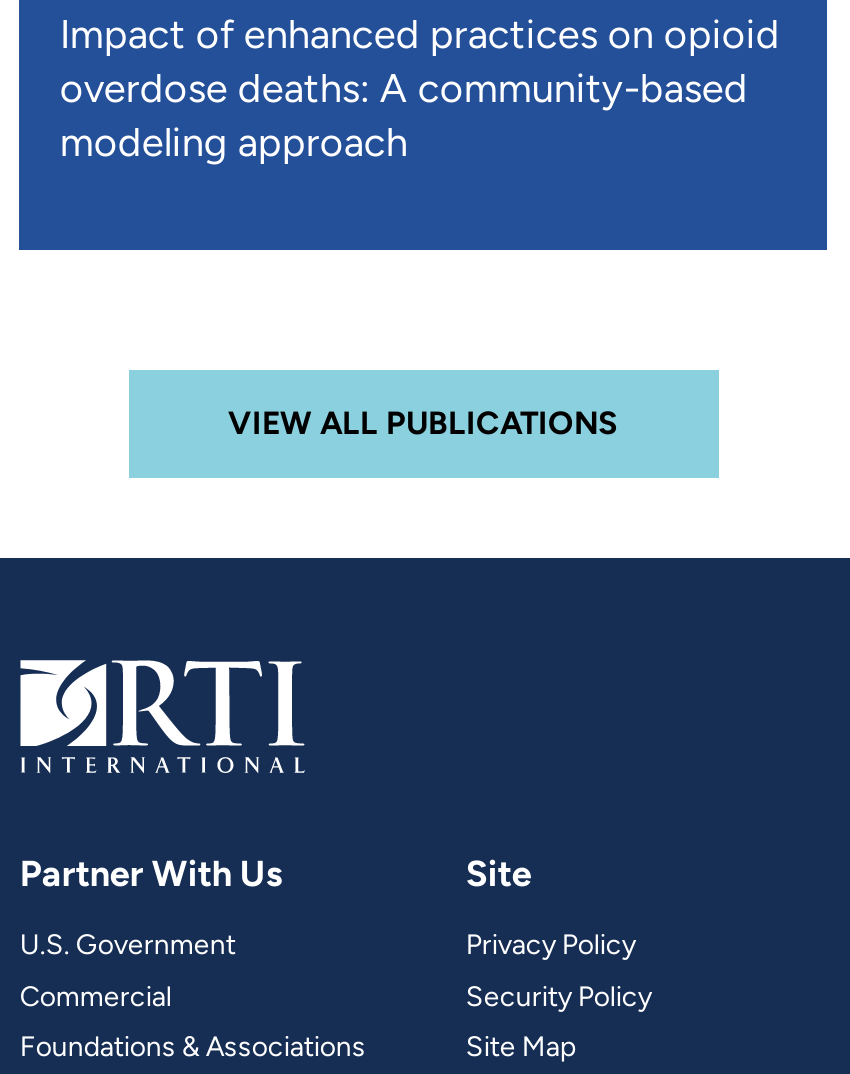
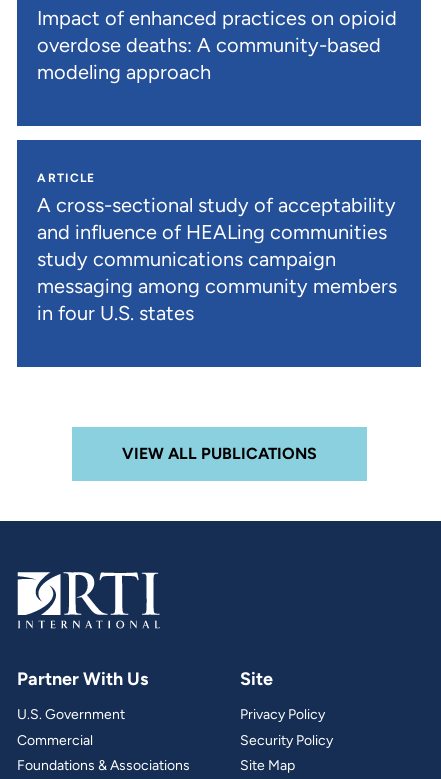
+ ARTICLE
+ A cross-sectional study of acceptability
+ and influence of HEALing communities
+ study communications campaign
+ messaging among community members
+ in four U.S. states
